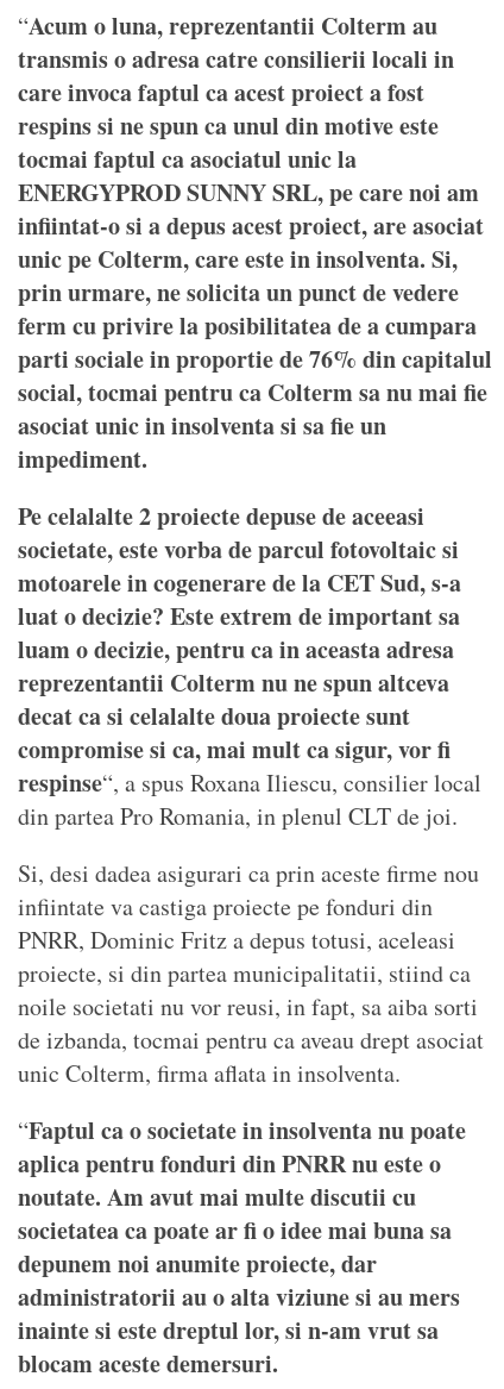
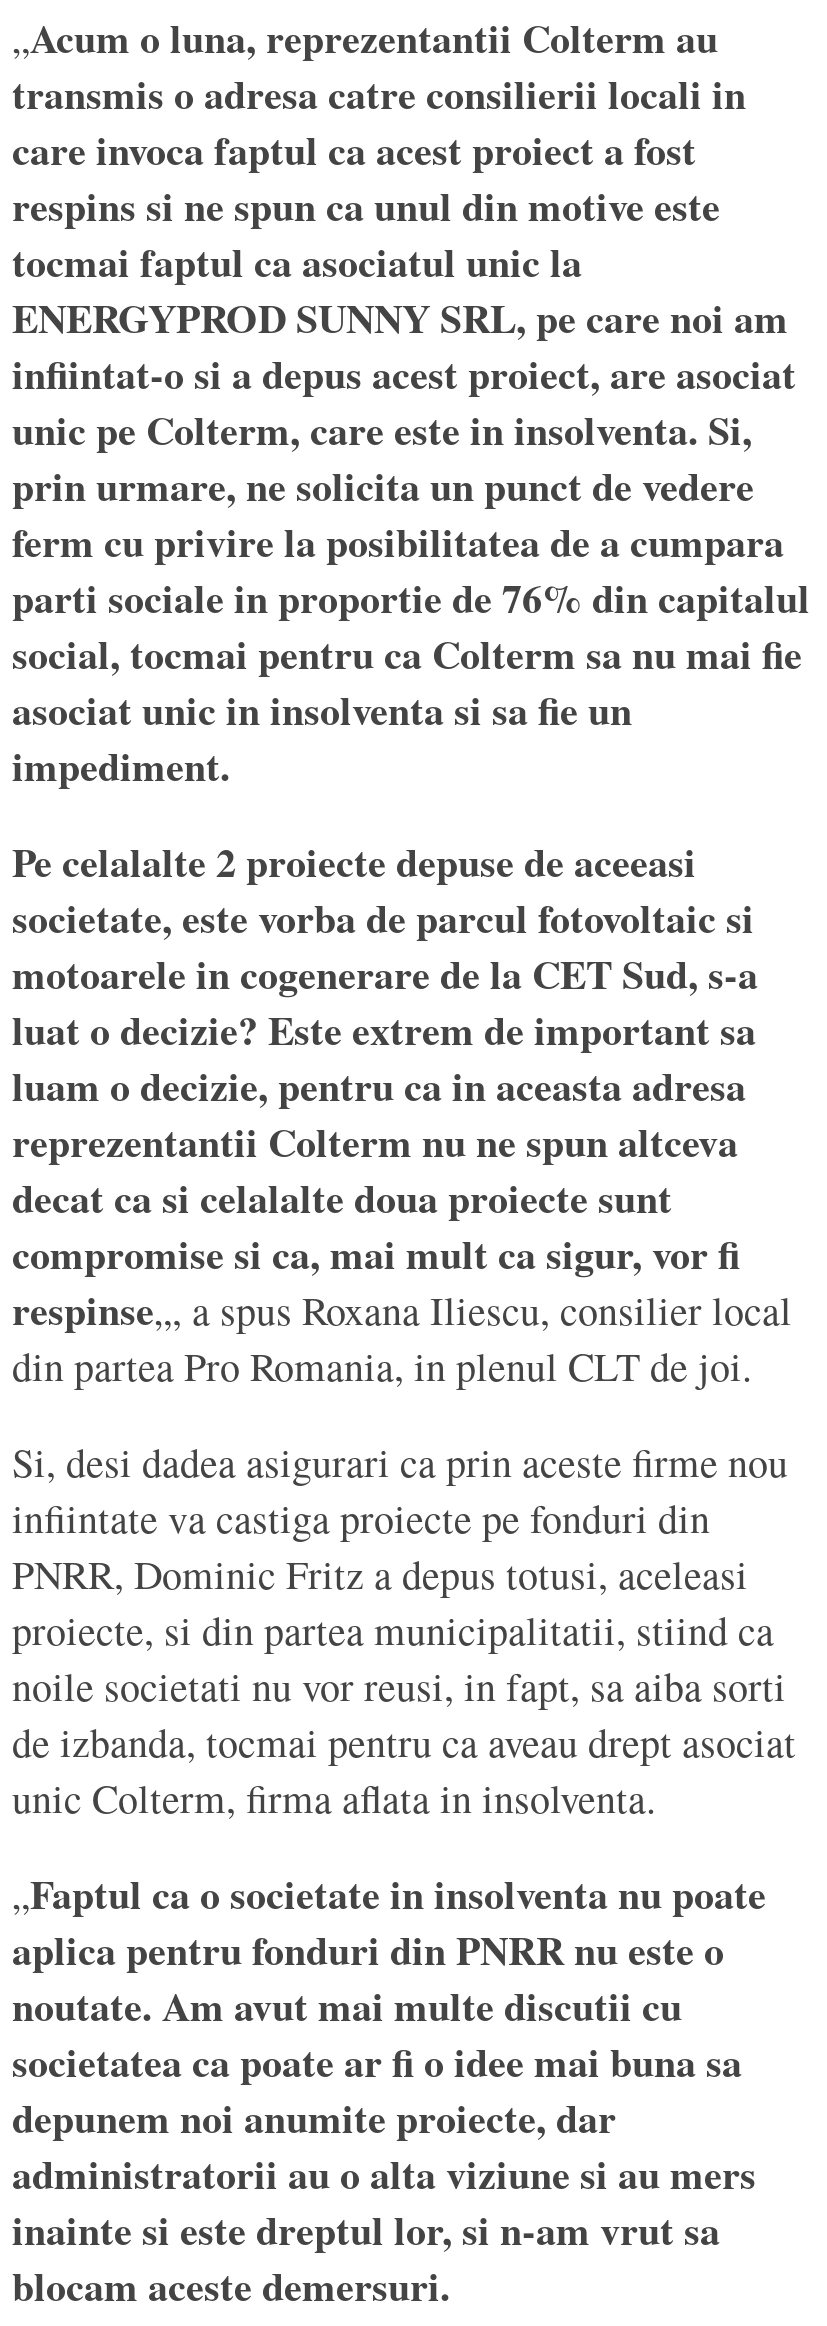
- “Acum o luna, reprezentantii Colterm au
+ „Acum o luna, reprezentantii Colterm au

- respinse“, a spus Roxana Iliescu, consilier local
+ respinse„, a spus Roxana Iliescu, consilier local

- “Faptul ca o societate in insolventa nu poate
+ „Faptul ca o societate in insolventa nu poate
